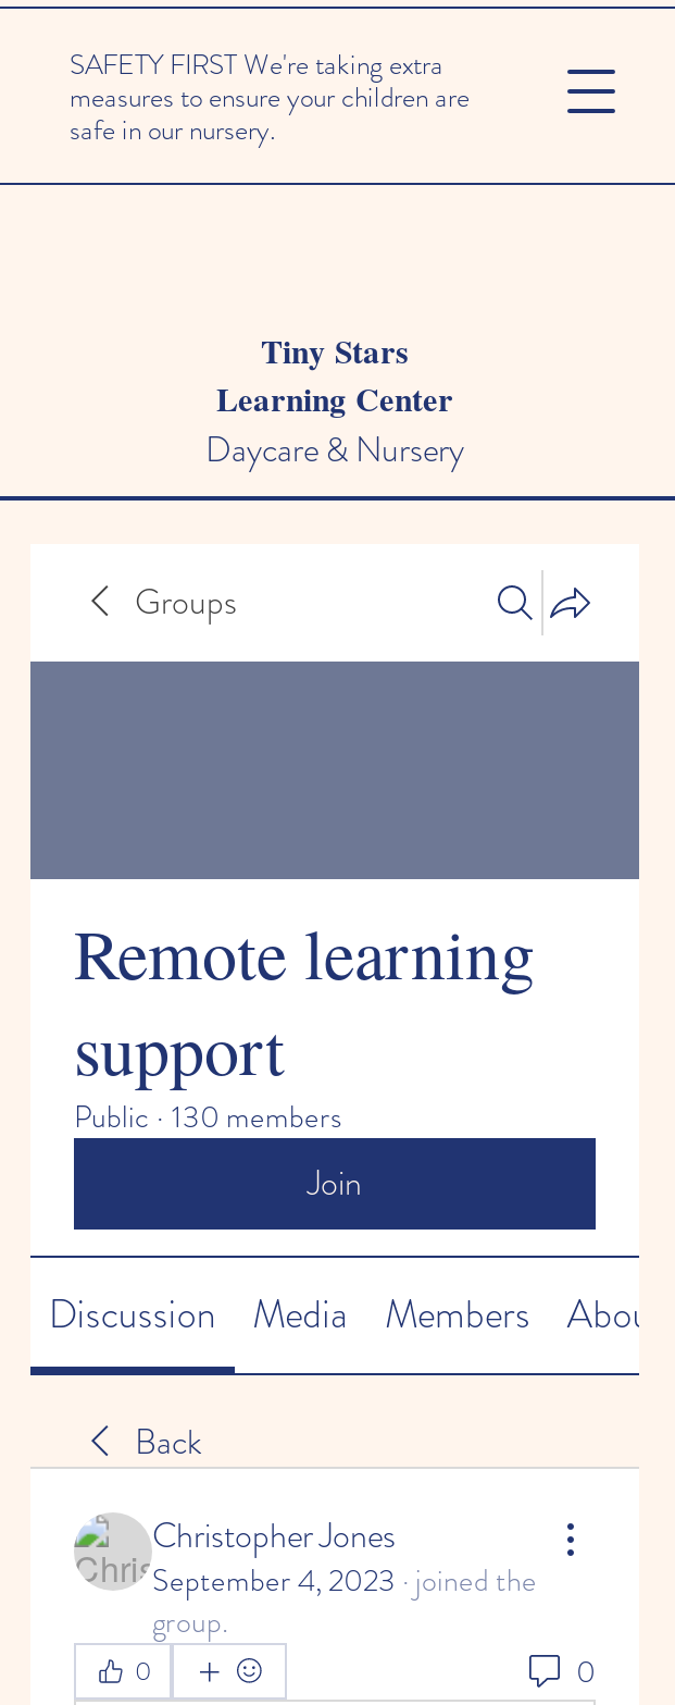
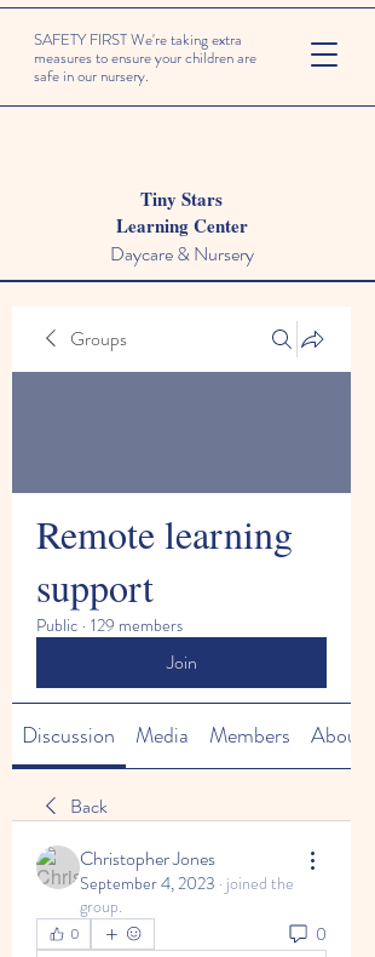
- Public · 130 members
+ Public · 129 members
